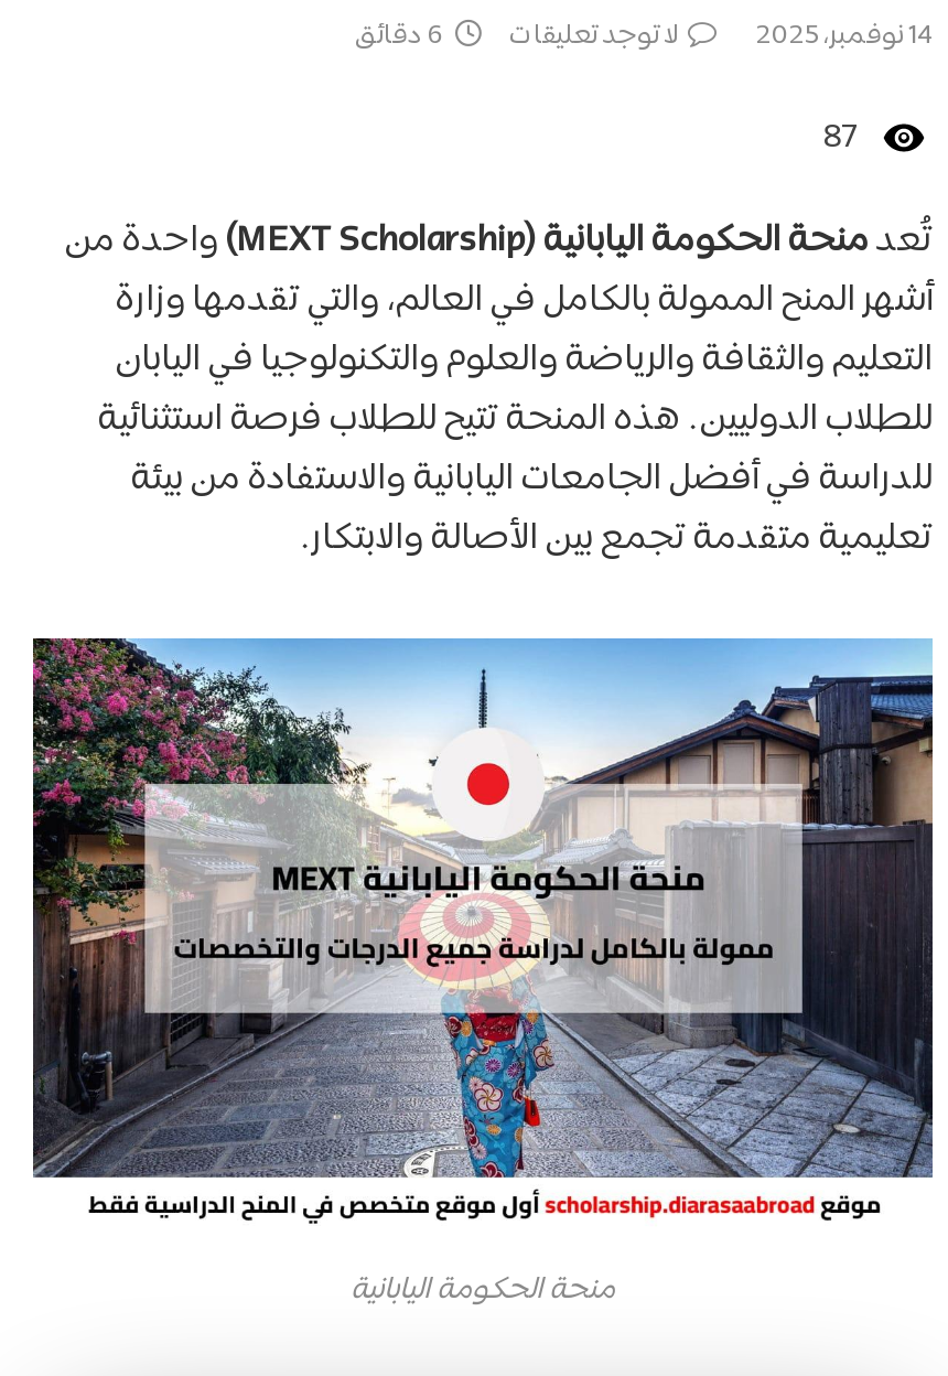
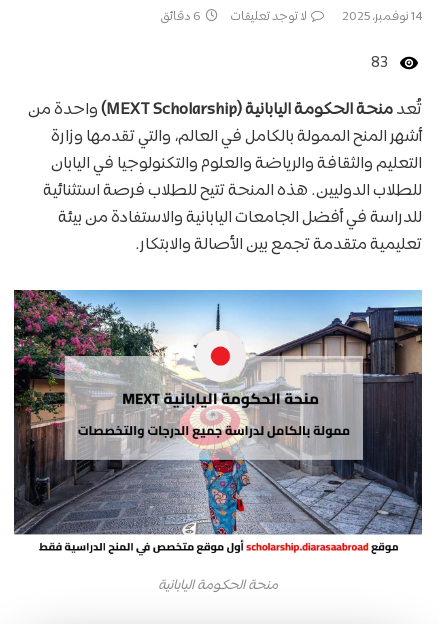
- 87
+ 83
